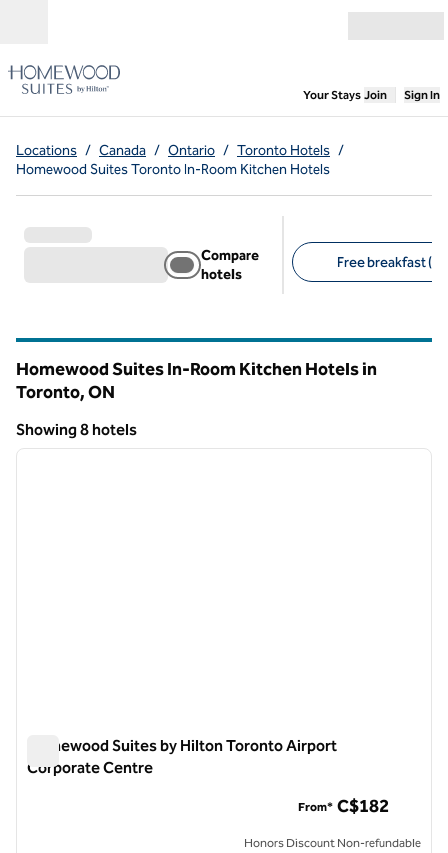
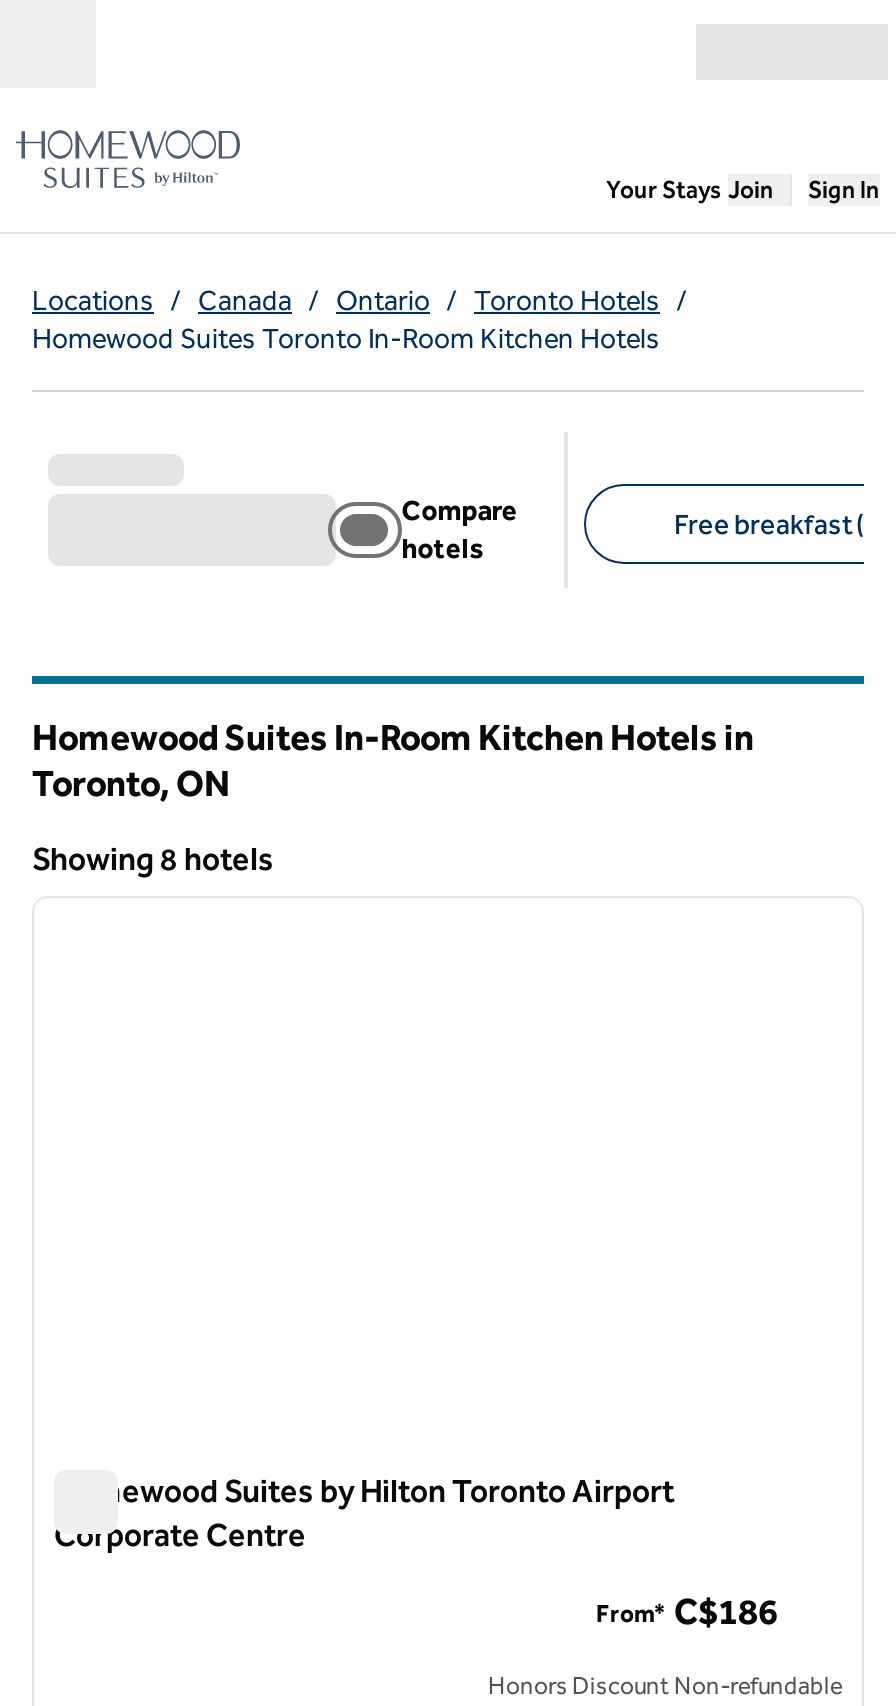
- From* C$182
+ From* C$186
